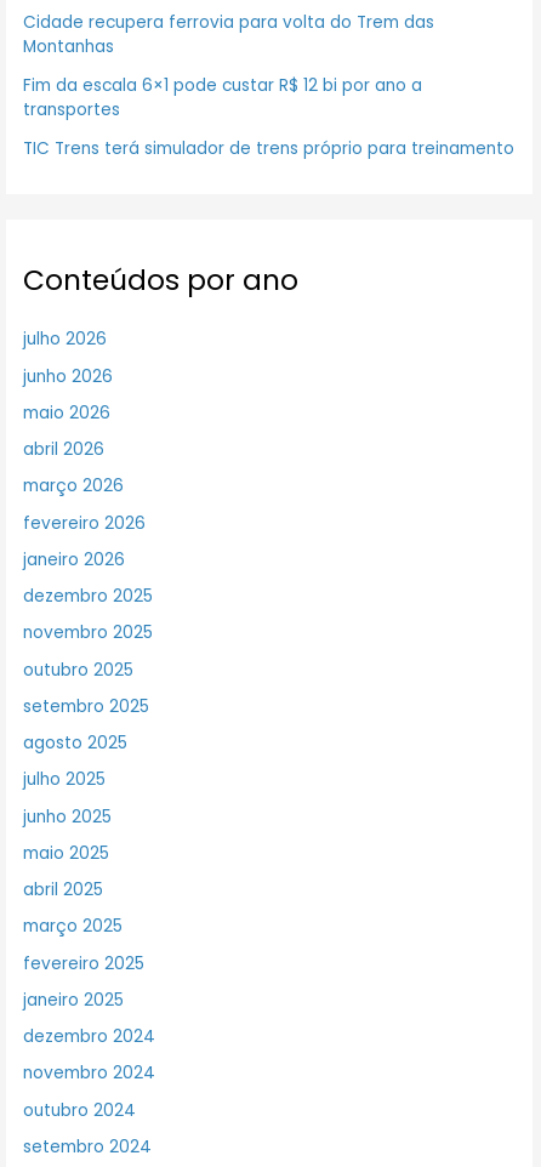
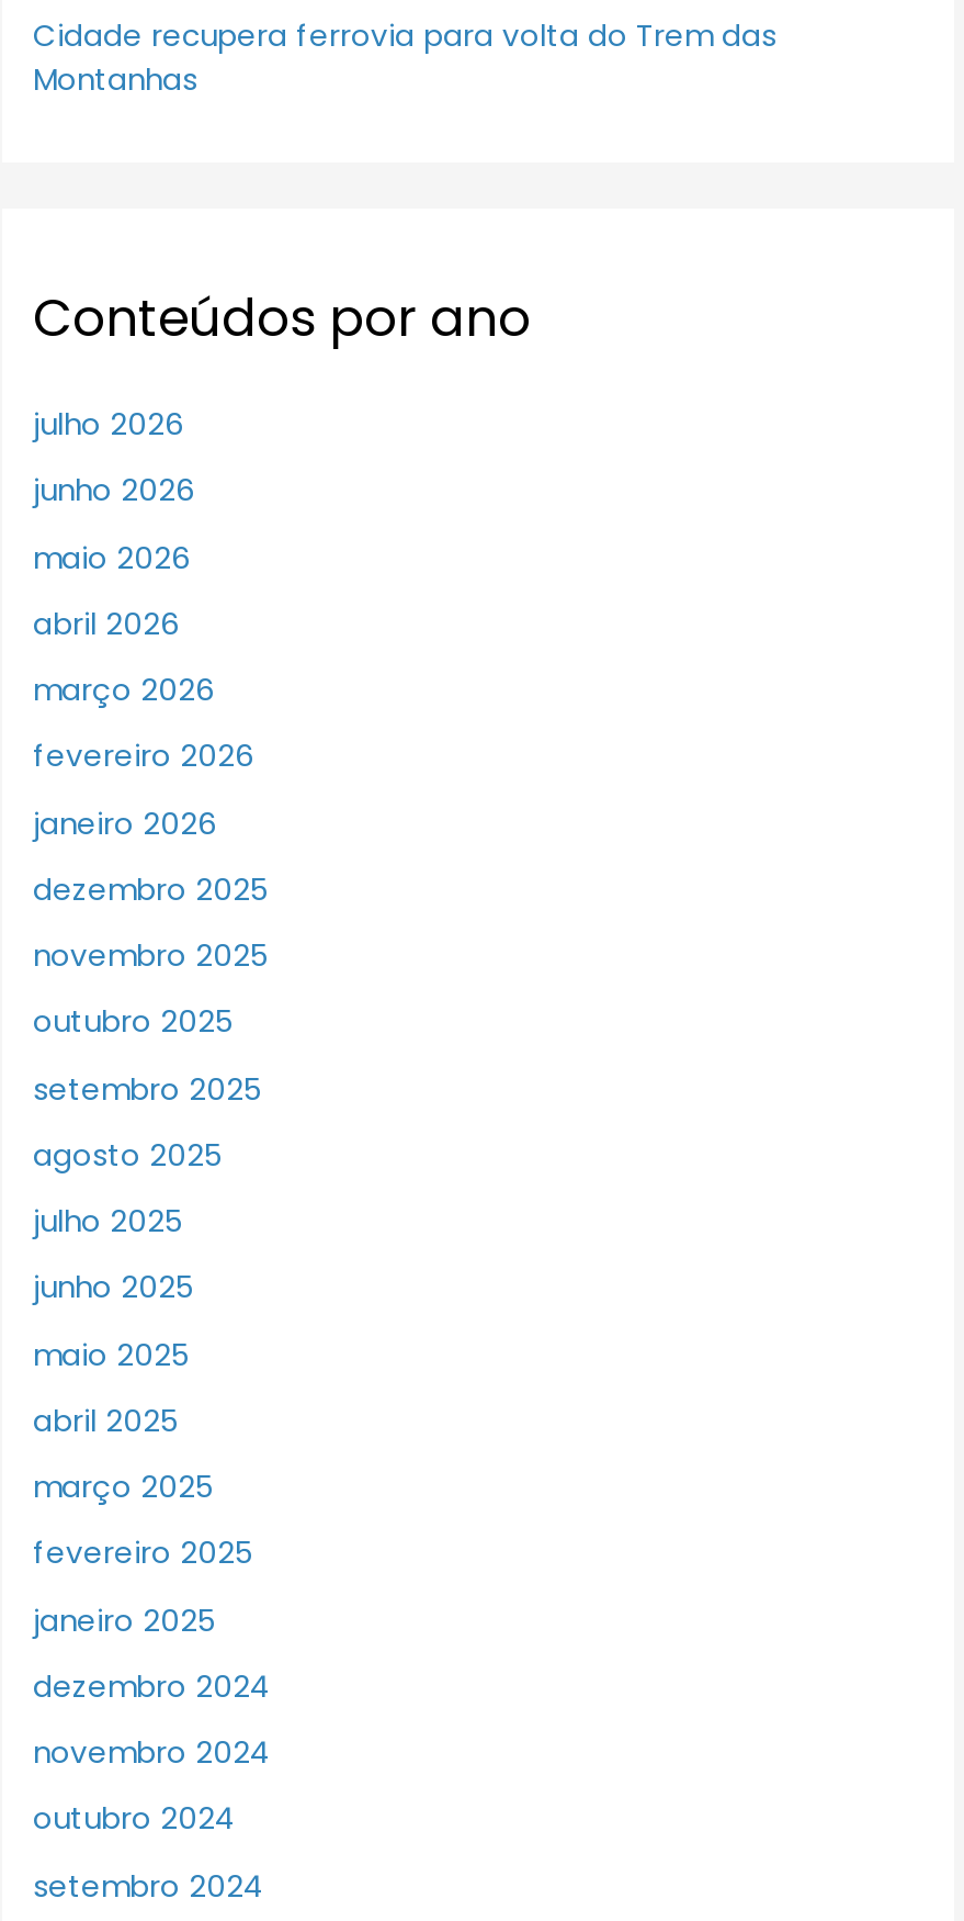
- Fim da escala 6×1 pode custar R$ 12 bi por ano a
- transportes
- TIC Trens terá simulador de trens próprio para treinamento
